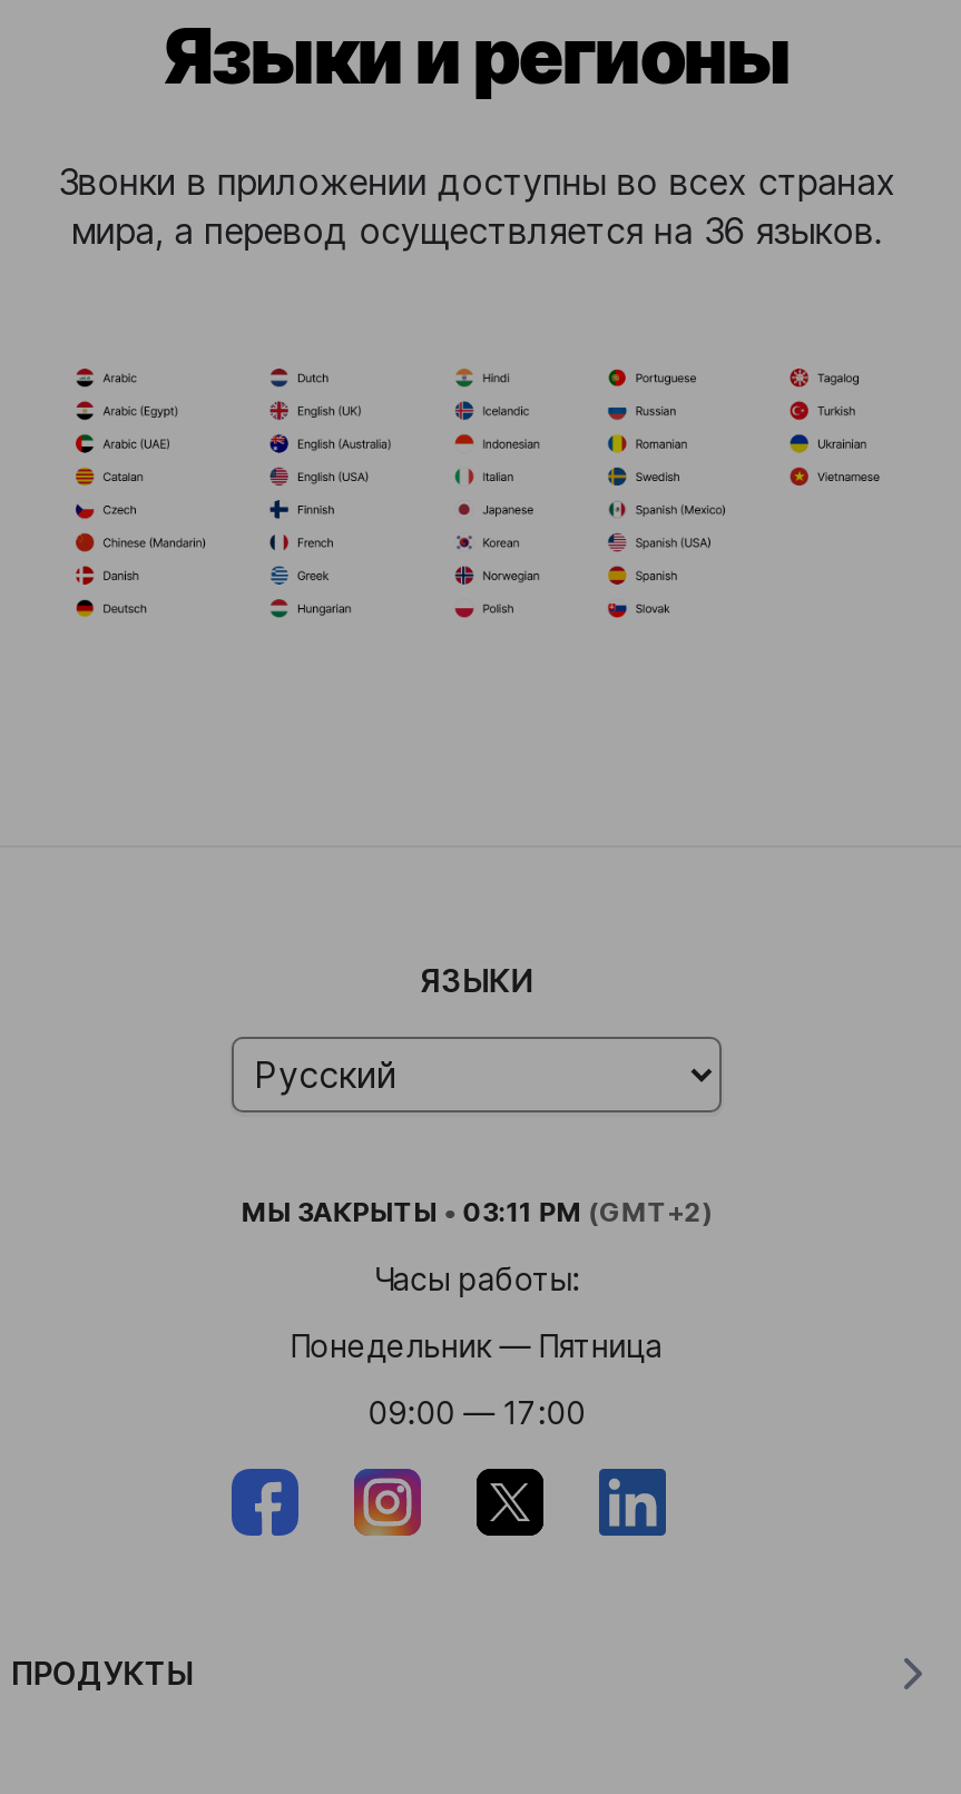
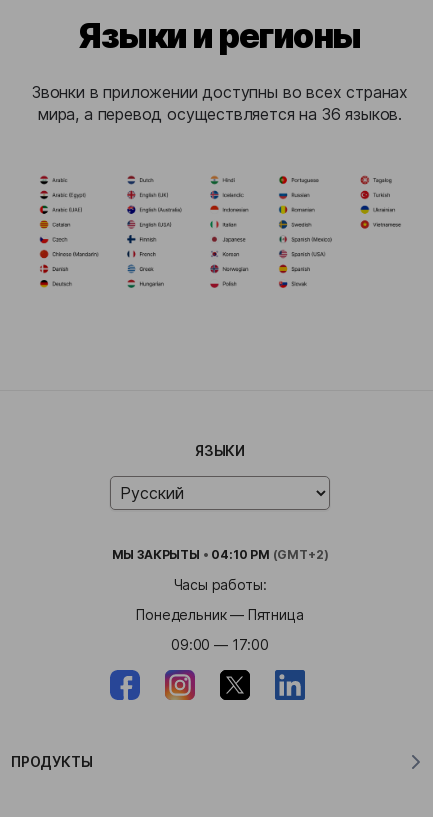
- МЫ ЗАКРЫТЫ • 03:11 PM (GMT+2)
+ МЫ ЗАКРЫТЫ • 04:10 PM (GMT+2)
